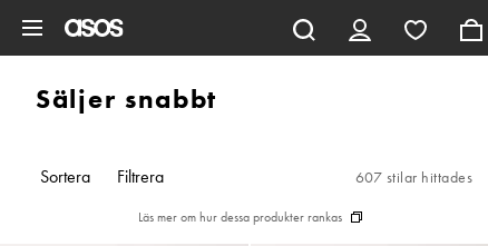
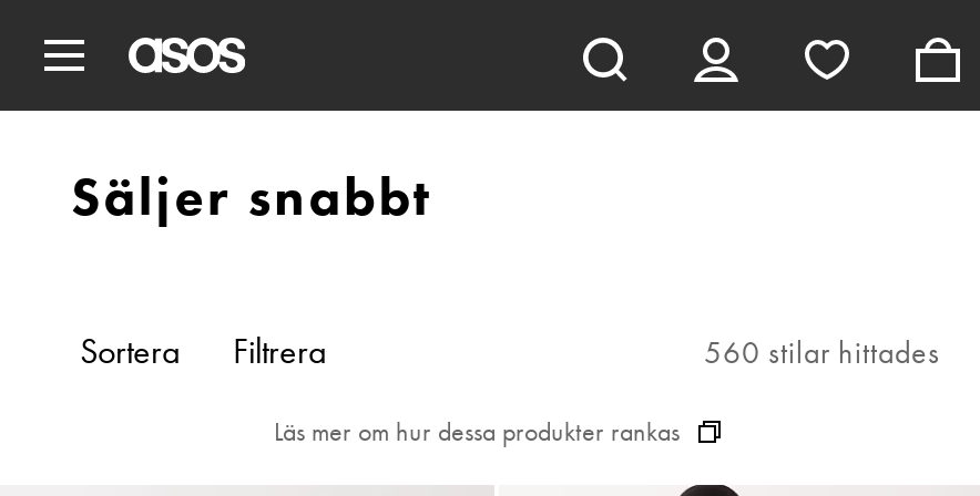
- 607 stilar hittades
+ 560 stilar hittades
